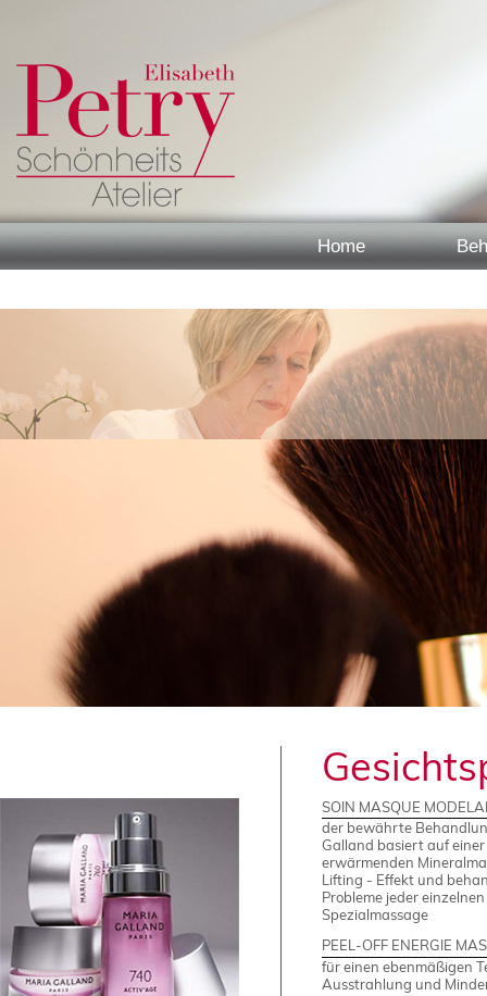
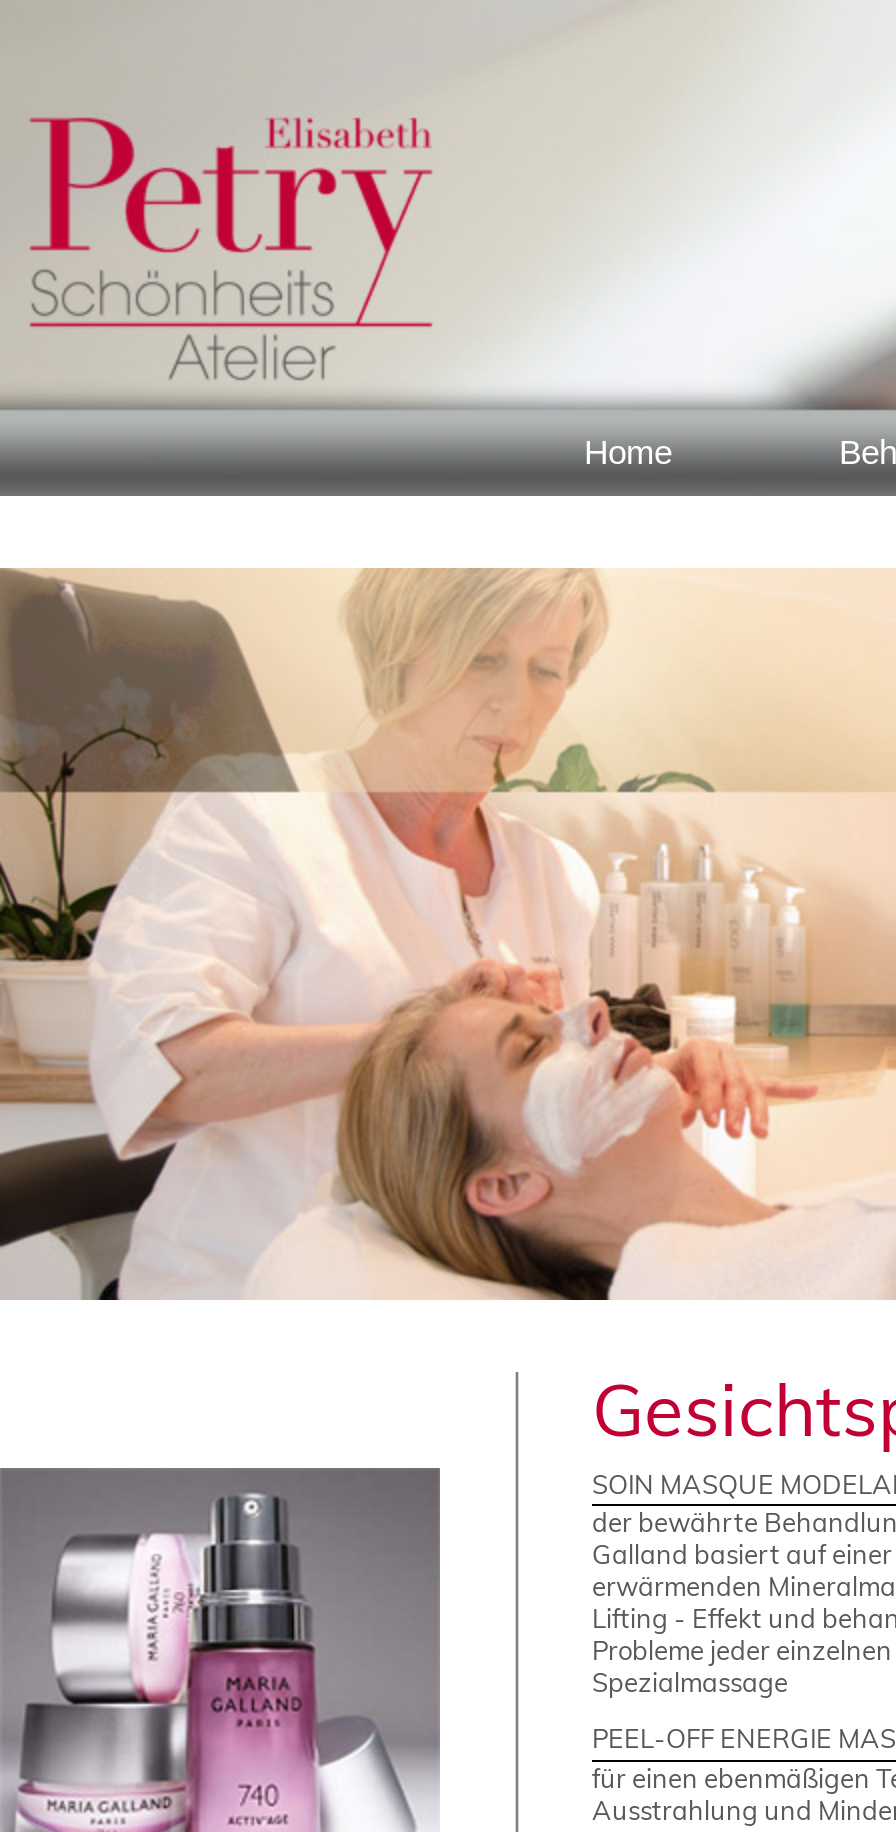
- [image]
+ [image]
